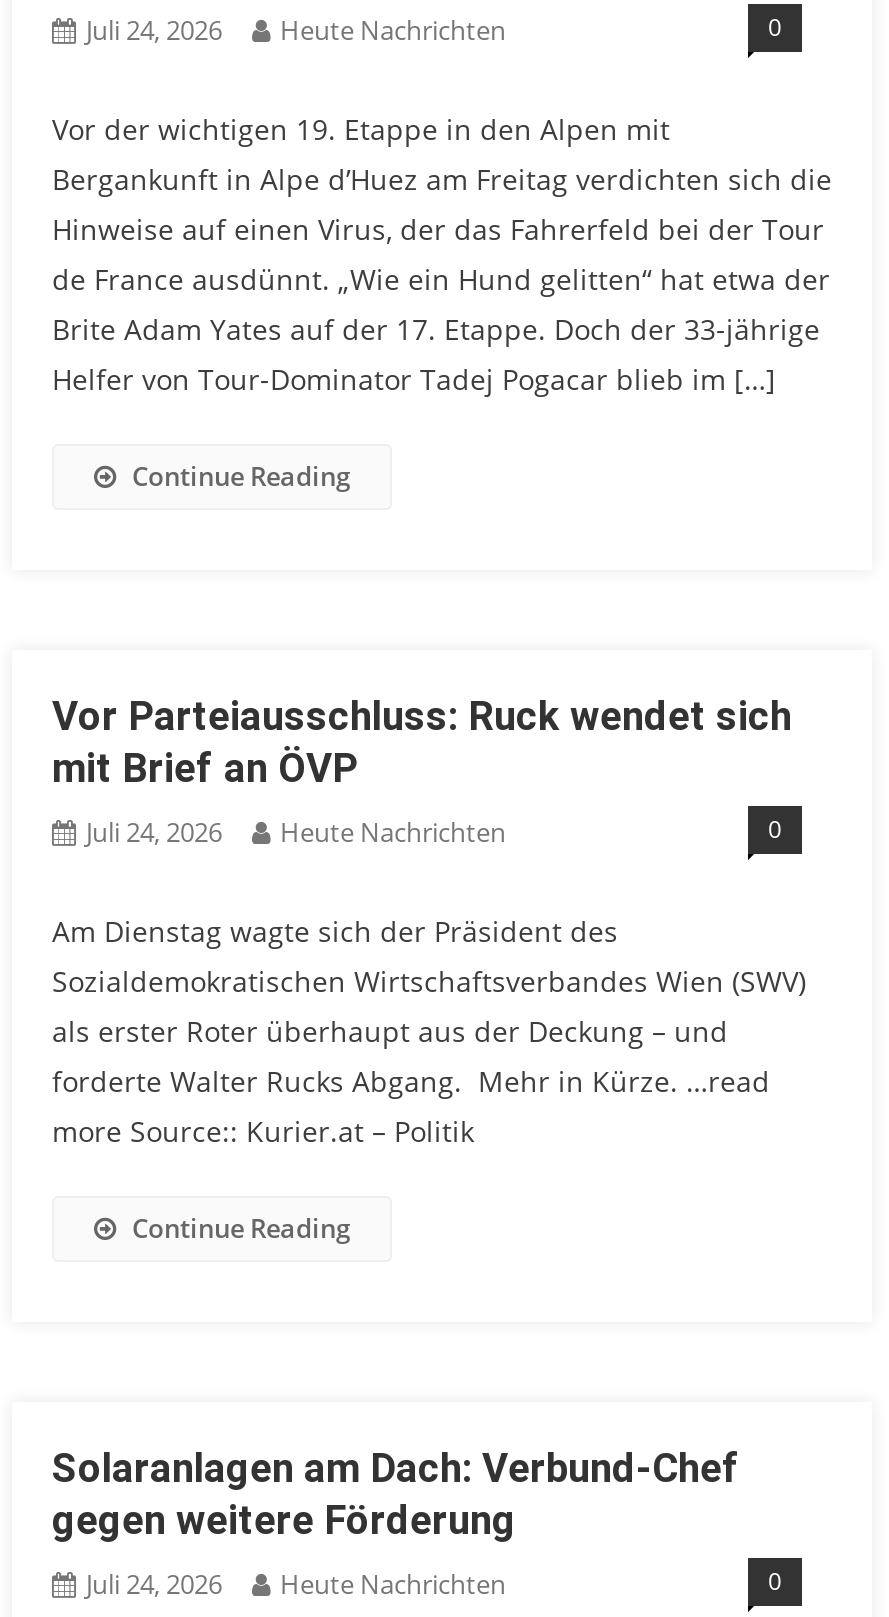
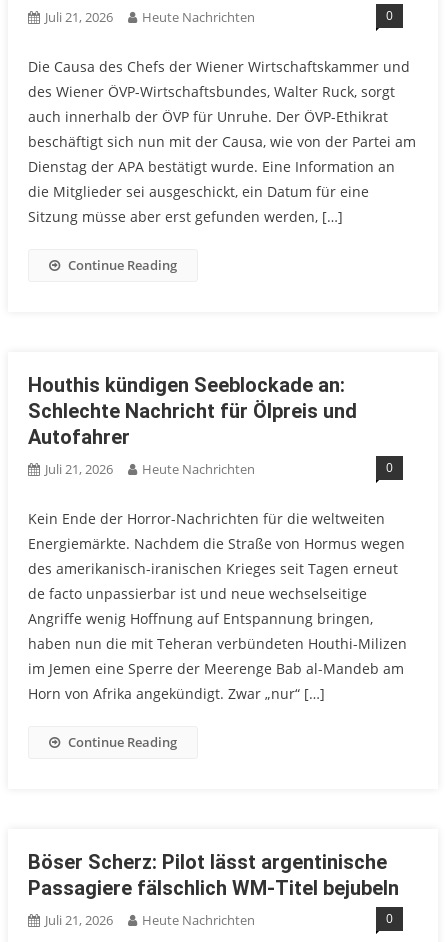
- Juli 24, 2026 Heute Nachrichten
+ Juli 21, 2026 Heute Nachrichten

- Vor der wichtigen 19. Etappe in den Alpen mit
- Bergankunft in Alpe d’Huez am Freitag verdichten sich die
- Hinweise auf einen Virus, der das Fahrerfeld bei der Tour
- de France ausdünnt. „Wie ein Hund gelitten“ hat etwa der
- Brite Adam Yates auf der 17. Etappe. Doch der 33-jährige
- Helfer von Tour-Dominator Tadej Pogacar blieb im […]
+ Die Causa des Chefs der Wiener Wirtschaftskammer und
+ des Wiener ÖVP-Wirtschaftsbundes, Walter Ruck, sorgt
+ auch innerhalb der ÖVP für Unruhe. Der ÖVP-Ethikrat
+ beschäftigt sich nun mit der Causa, wie von der Partei am
+ Dienstag der APA bestätigt wurde. Eine Information an
+ die Mitglieder sei ausgeschickt, ein Datum für eine
+ Sitzung müsse aber erst gefunden werden, […]

- Vor Parteiausschluss: Ruck wendet sich
- mit Brief an ÖVP
+ Houthis kündigen Seeblockade an:
+ Schlechte Nachricht für Ölpreis und
+ Autofahrer

- Juli 24, 2026 Heute Nachrichten
+ Juli 21, 2026 Heute Nachrichten

- Am Dienstag wagte sich der Präsident des
- Sozialdemokratischen Wirtschaftsverbandes Wien (SWV)
- als erster Roter überhaupt aus der Deckung – und
- forderte Walter Rucks Abgang. Mehr in Kürze. …read
- more Source:: Kurier.at – Politik
+ Kein Ende der Horror-Nachrichten für die weltweiten
+ Energiemärkte. Nachdem die Straße von Hormus wegen
+ des amerikanisch-iranischen Krieges seit Tagen erneut
+ de facto unpassierbar ist und neue wechselseitige
+ Angriffe wenig Hoffnung auf Entspannung bringen,
+ haben nun die mit Teheran verbündeten Houthi-Milizen
+ im Jemen eine Sperre der Meerenge Bab al-Mandeb am
+ Horn von Afrika angekündigt. Zwar „nur“ […]

- Solaranlagen am Dach: Verbund-Chef
- gegen weitere Förderung
+ Böser Scherz: Pilot lässt argentinische
+ Passagiere fälschlich WM-Titel bejubeln

- Juli 24, 2026 Heute Nachrichten
+ Juli 21, 2026 Heute Nachrichten
